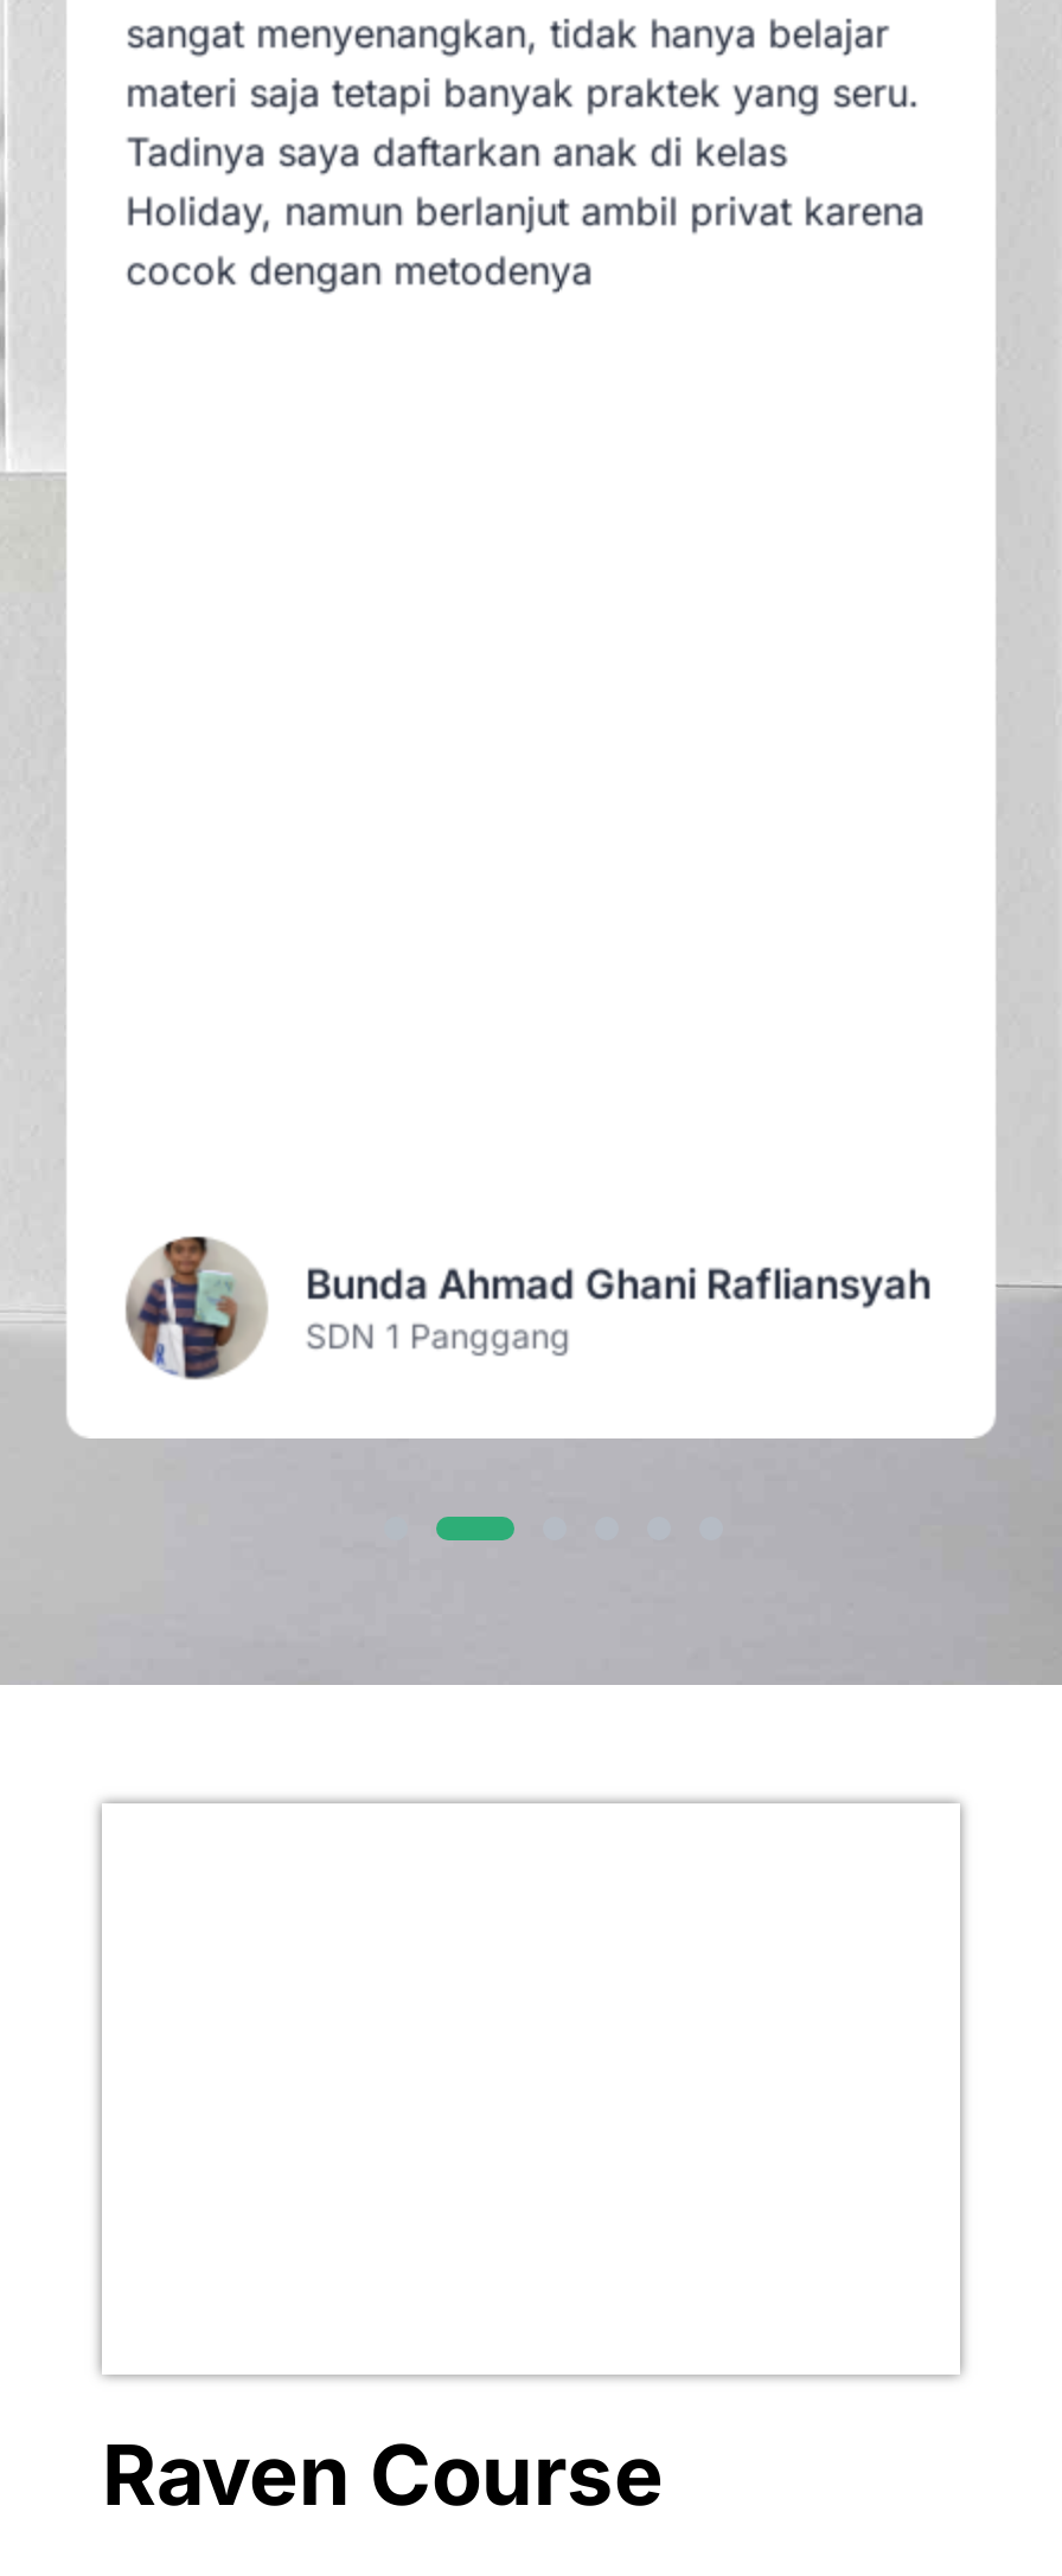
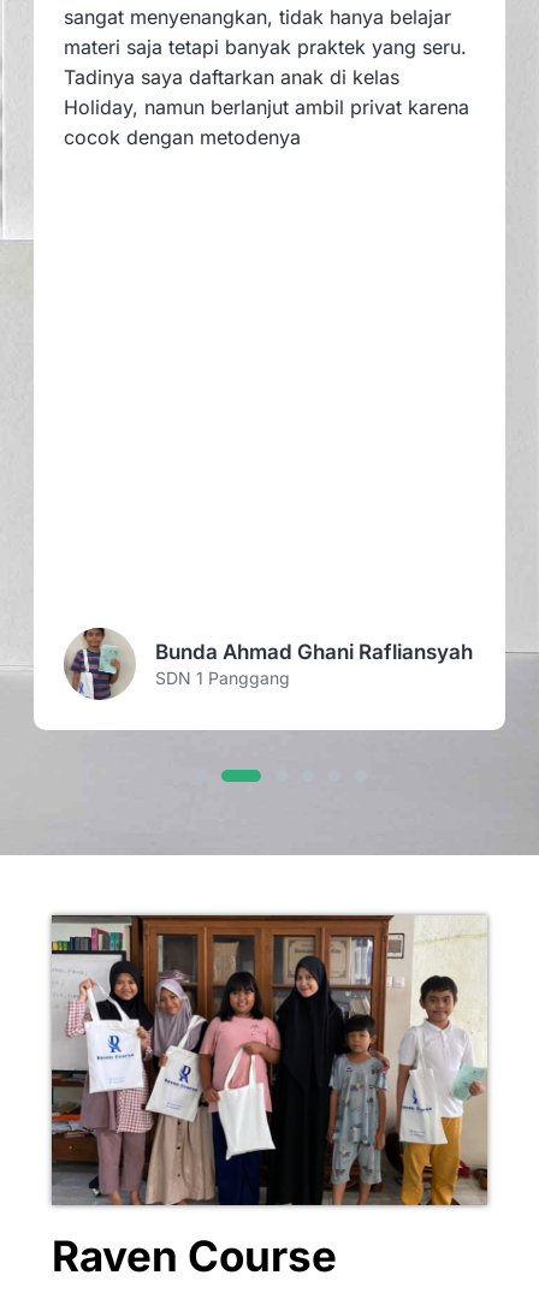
+ [image]
